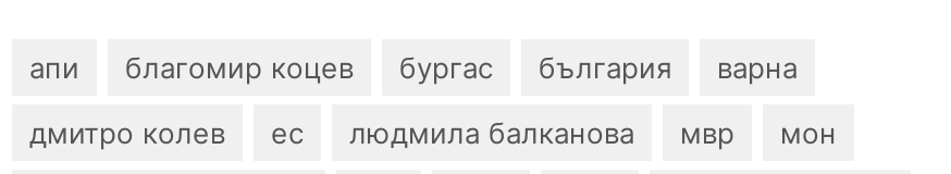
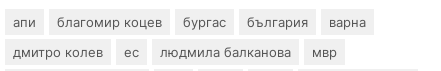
- мон
